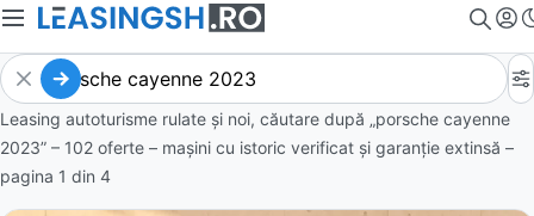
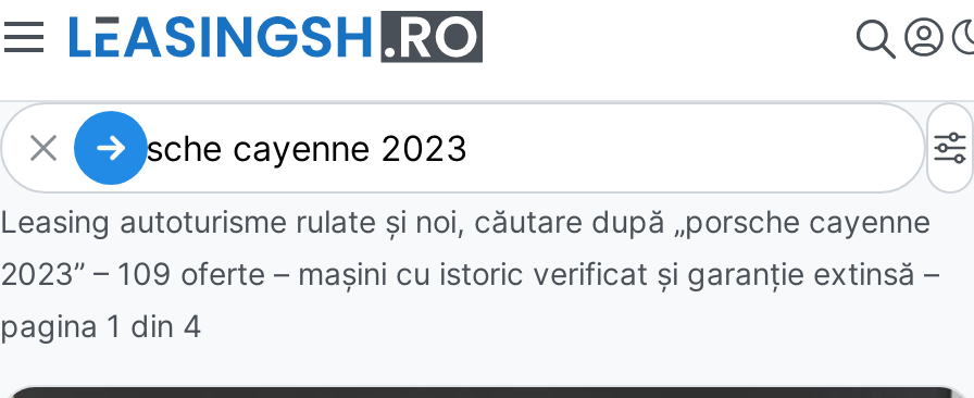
- 2023” – 102 oferte – mașini cu istoric verificat și garanție extinsă –
+ 2023” – 109 oferte – mașini cu istoric verificat și garanție extinsă –
